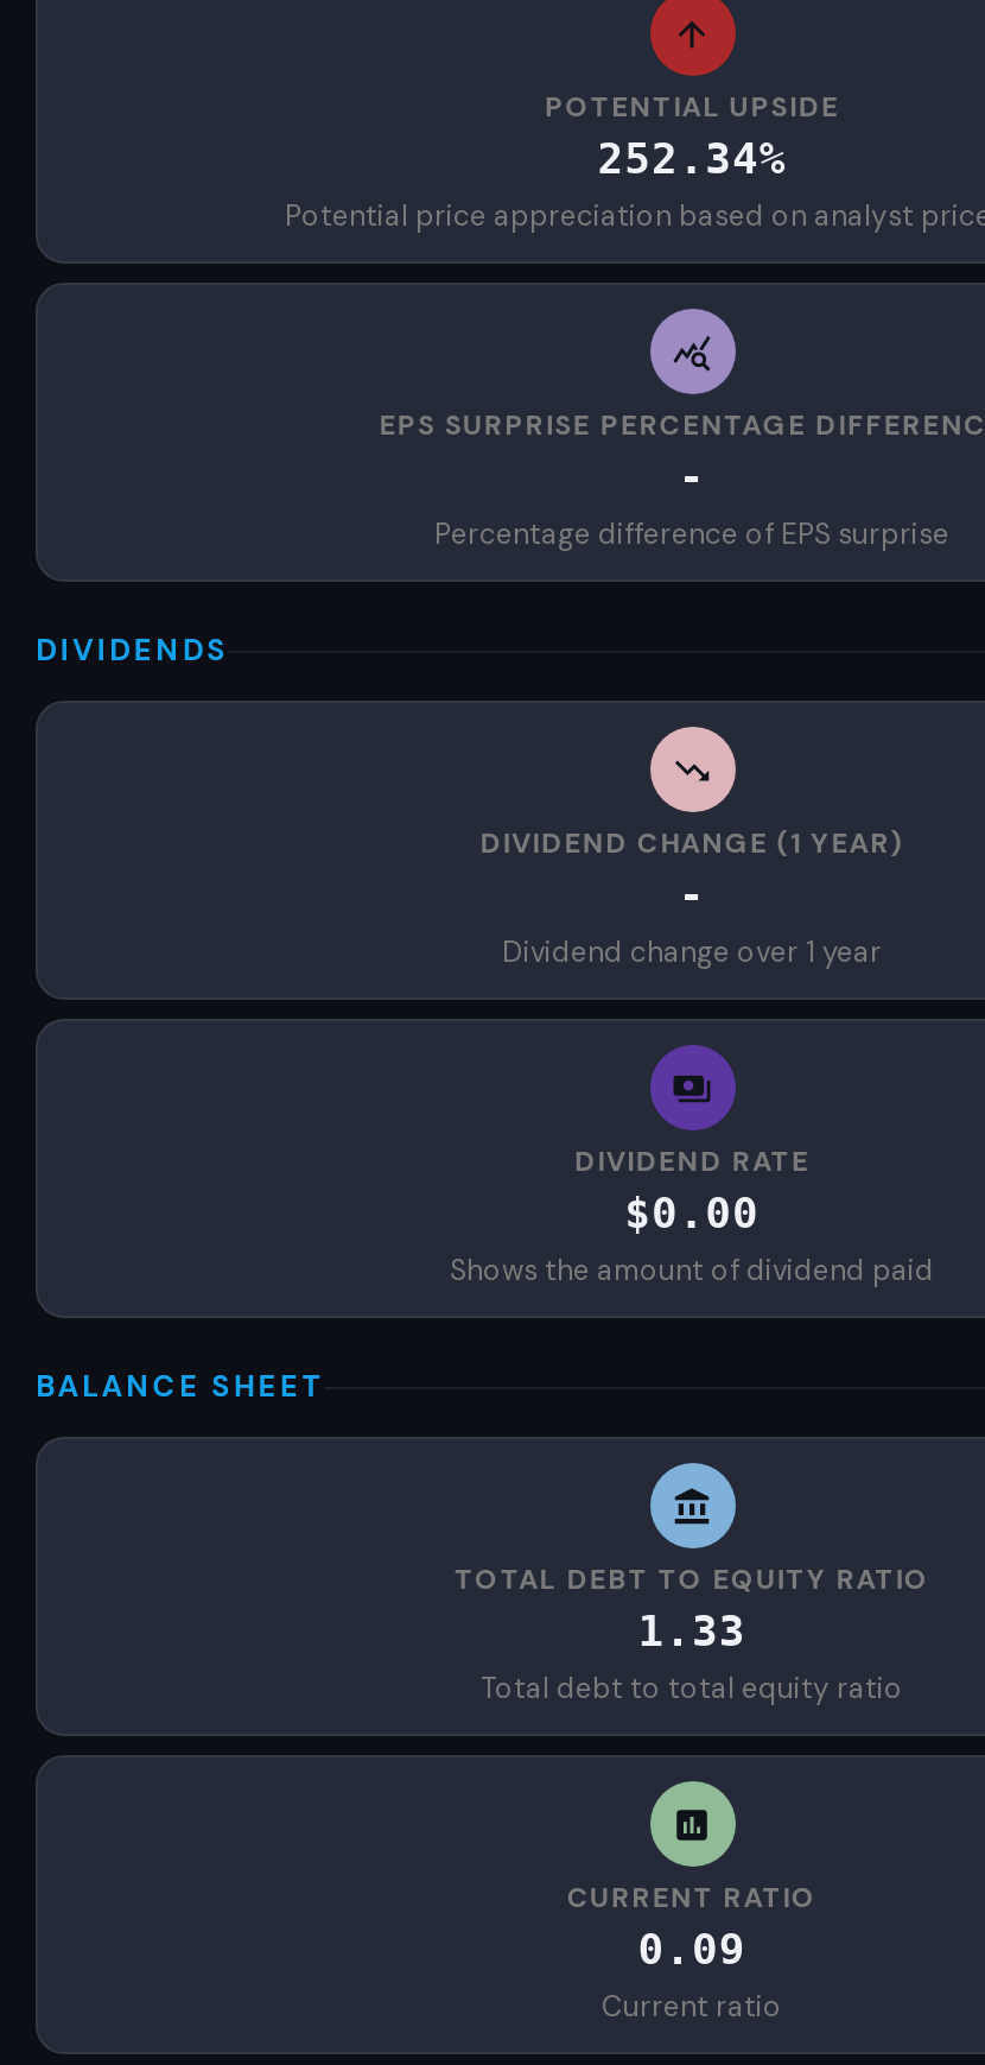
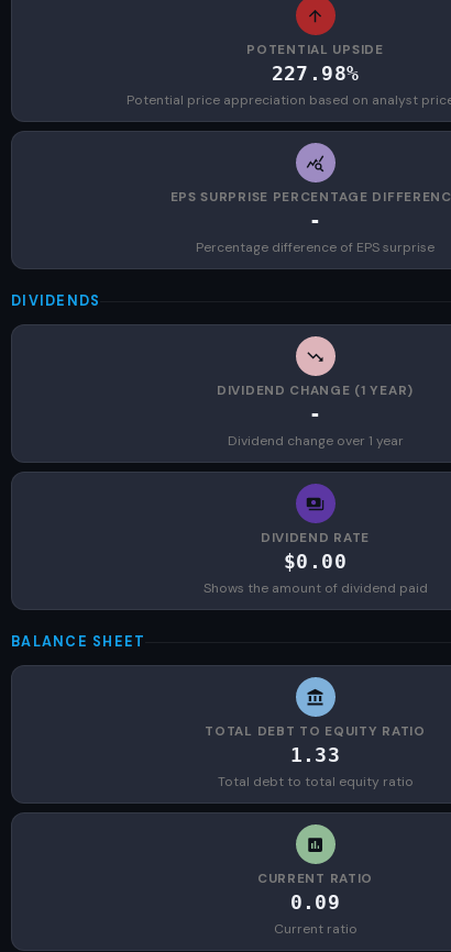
- 252.34%
+ 227.98%
